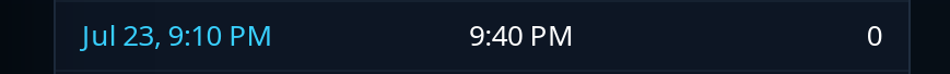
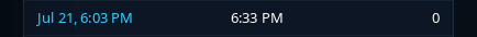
- Jul 23, 9:10 PM
+ Jul 21, 6:03 PM

- 9:40 PM
+ 6:33 PM
